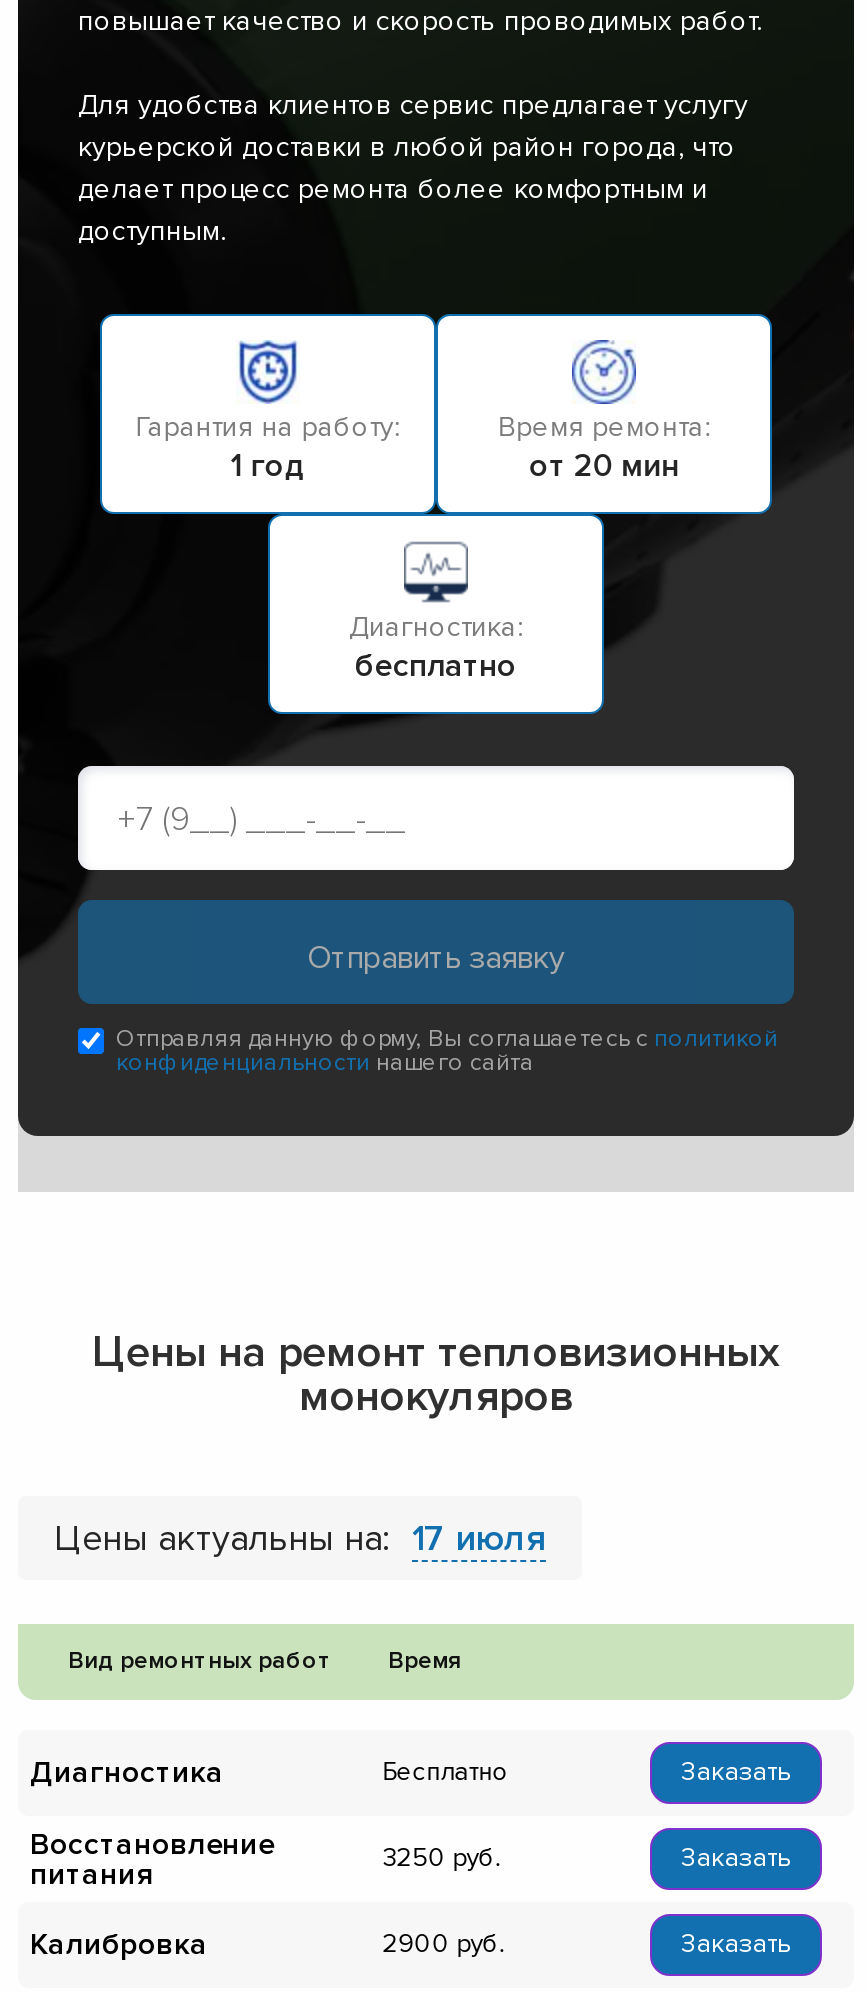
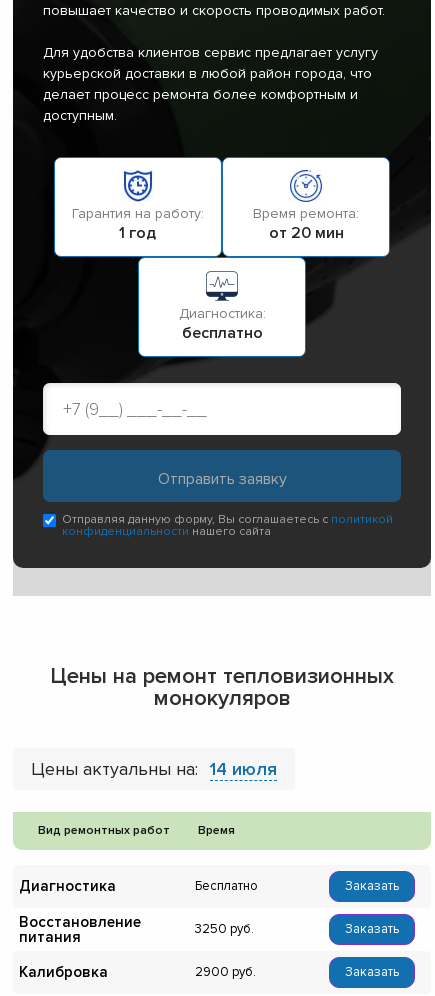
- Цены актуальны на: 17 июля
+ Цены актуальны на: 14 июля
